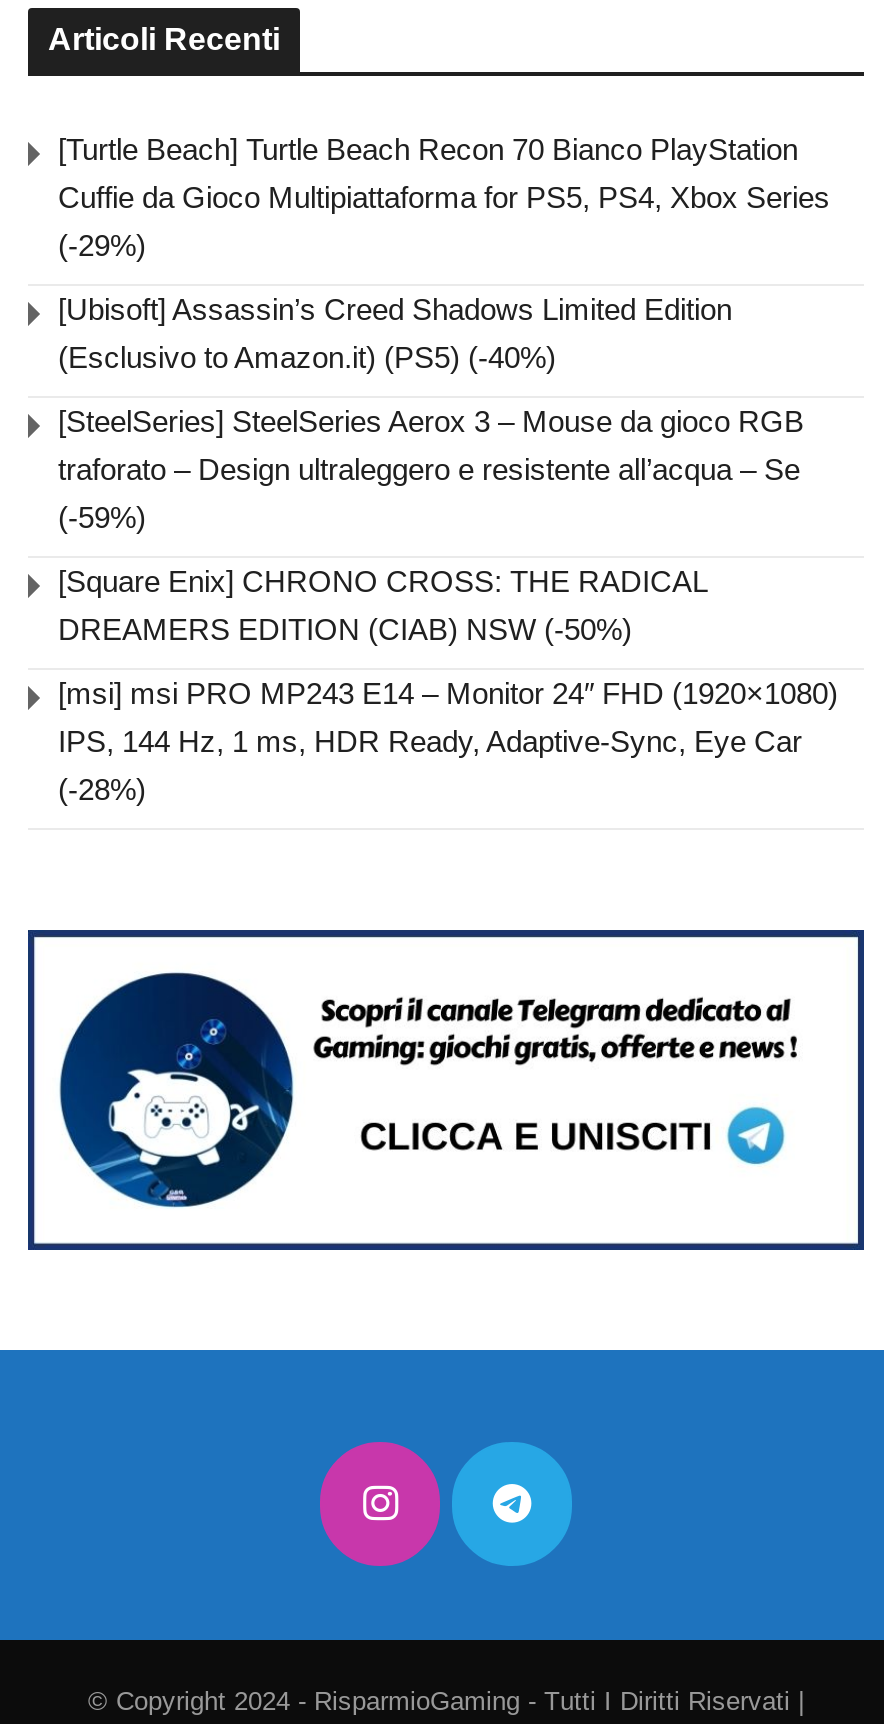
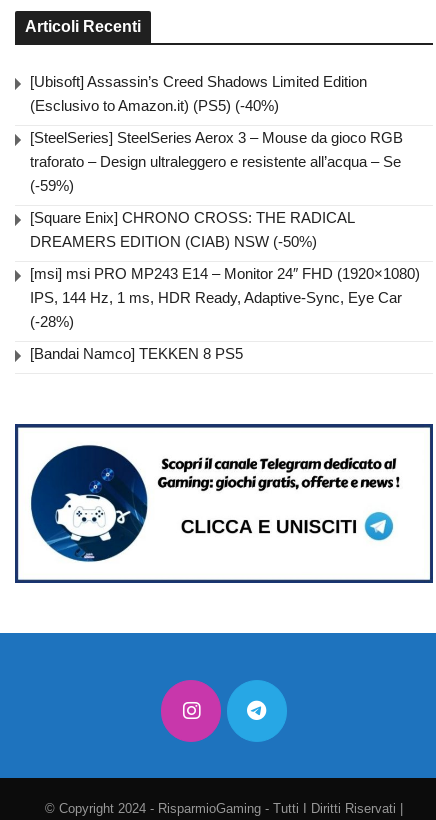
- [Turtle Beach] Turtle Beach Recon 70 Bianco PlayStation
- Cuffie da Gioco Multipiattaforma for PS5, PS4, Xbox Series
- (-29%)

moved up: [Ubisoft] Assassin’s Creed Shadows Limited Edition | (Esclusivo to Amazon.it) (PS5) (-40%) | [SteelSeries] SteelSeries Aerox 3 – Mouse da gioco RGB | ... | IPS, 144 Hz, 1 ms, HDR Ready, Adaptive-Sync, Eye Car | (-28%)

+ [Bandai Namco] TEKKEN 8 PS5
